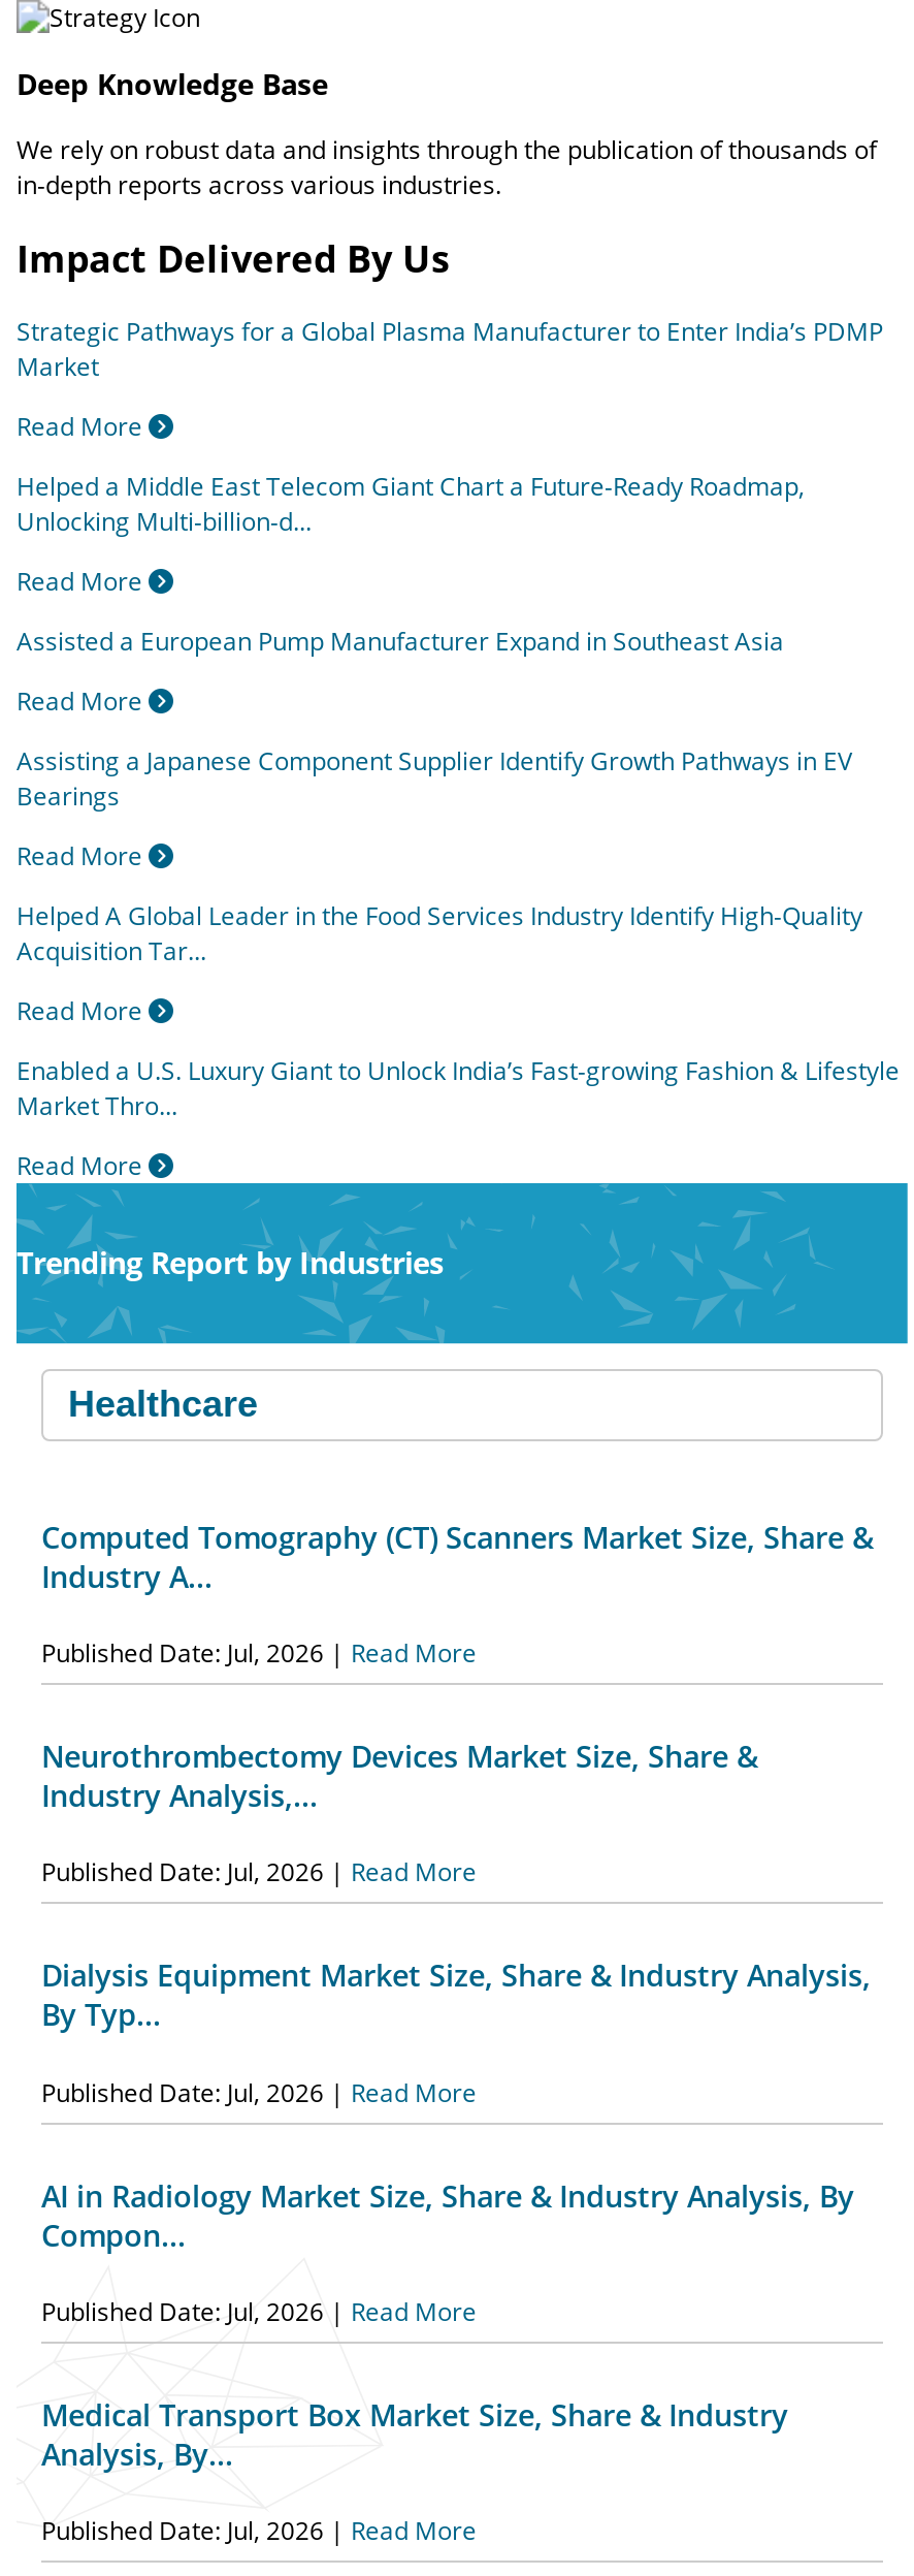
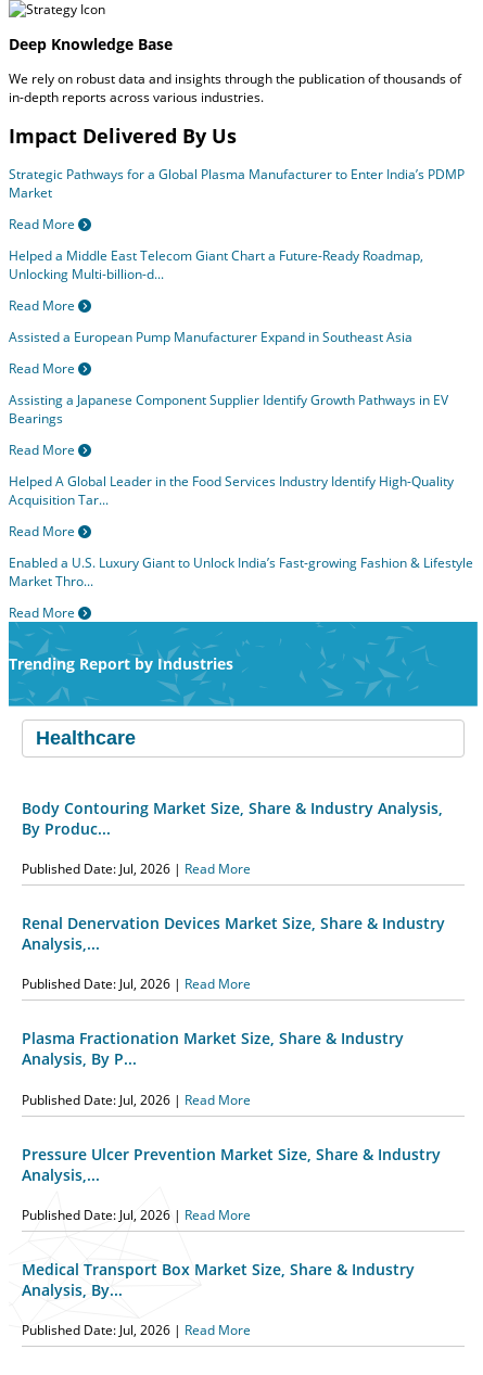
- Computed Tomography (CT) Scanners Market Size, Share &
- Industry A...
+ Body Contouring Market Size, Share & Industry Analysis,
+ By Produc...

- Neurothrombectomy Devices Market Size, Share &
- Industry Analysis,...
+ Renal Denervation Devices Market Size, Share & Industry
+ Analysis,...

- Dialysis Equipment Market Size, Share & Industry Analysis,
- By Typ...
+ Plasma Fractionation Market Size, Share & Industry
+ Analysis, By P...

- AI in Radiology Market Size, Share & Industry Analysis, By
- Compon...
+ Pressure Ulcer Prevention Market Size, Share & Industry
+ Analysis,...
